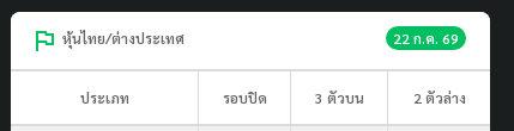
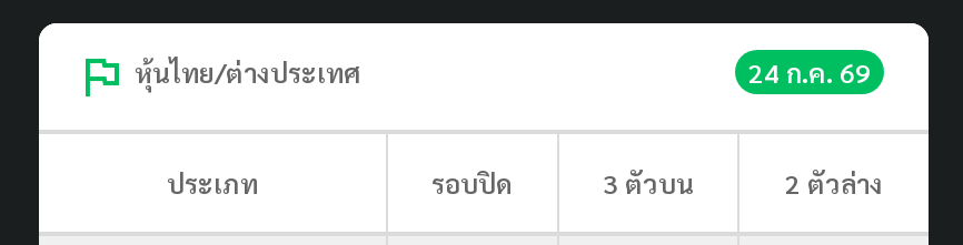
- 22 ก.ค. 69
+ 24 ก.ค. 69
